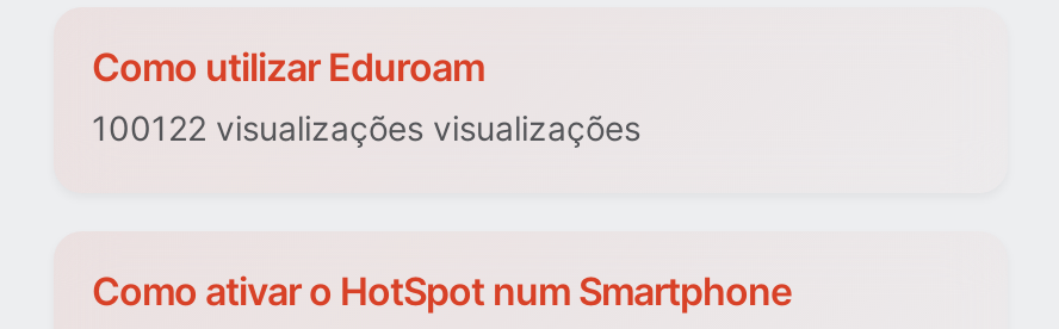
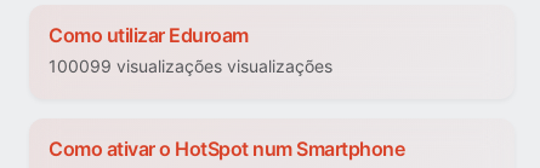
- 100122 visualizações visualizações
+ 100099 visualizações visualizações
